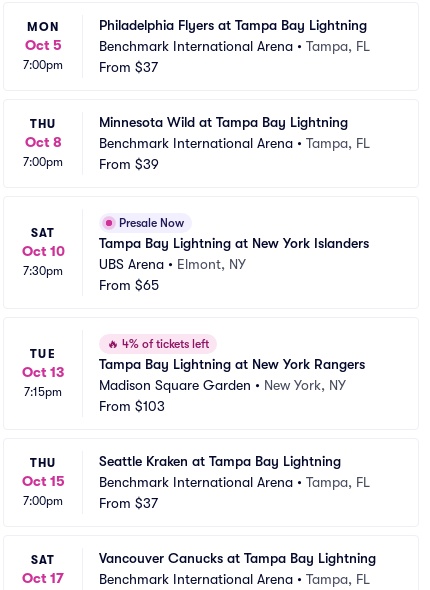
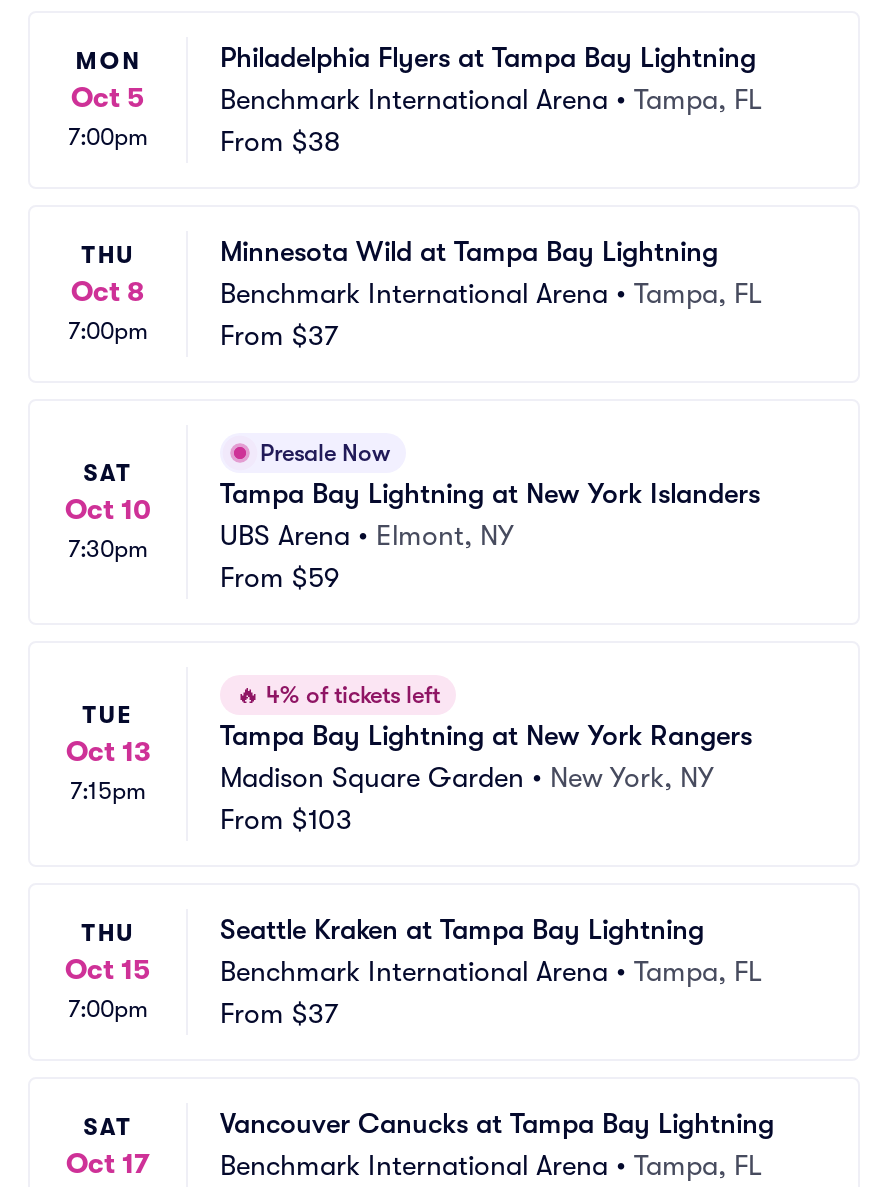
- From $37
+ From $38

- From $39
+ From $37

- From $65
+ From $59
